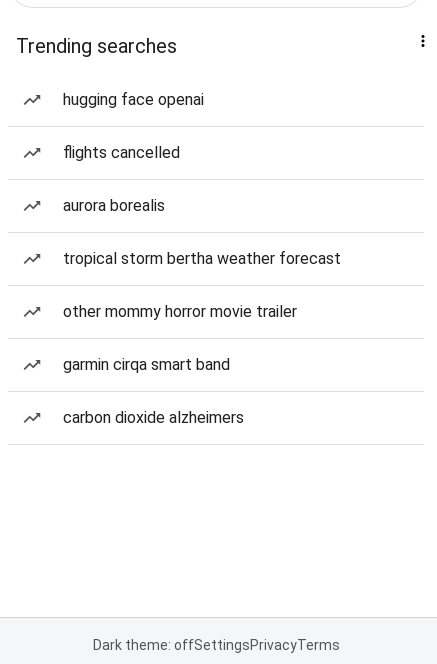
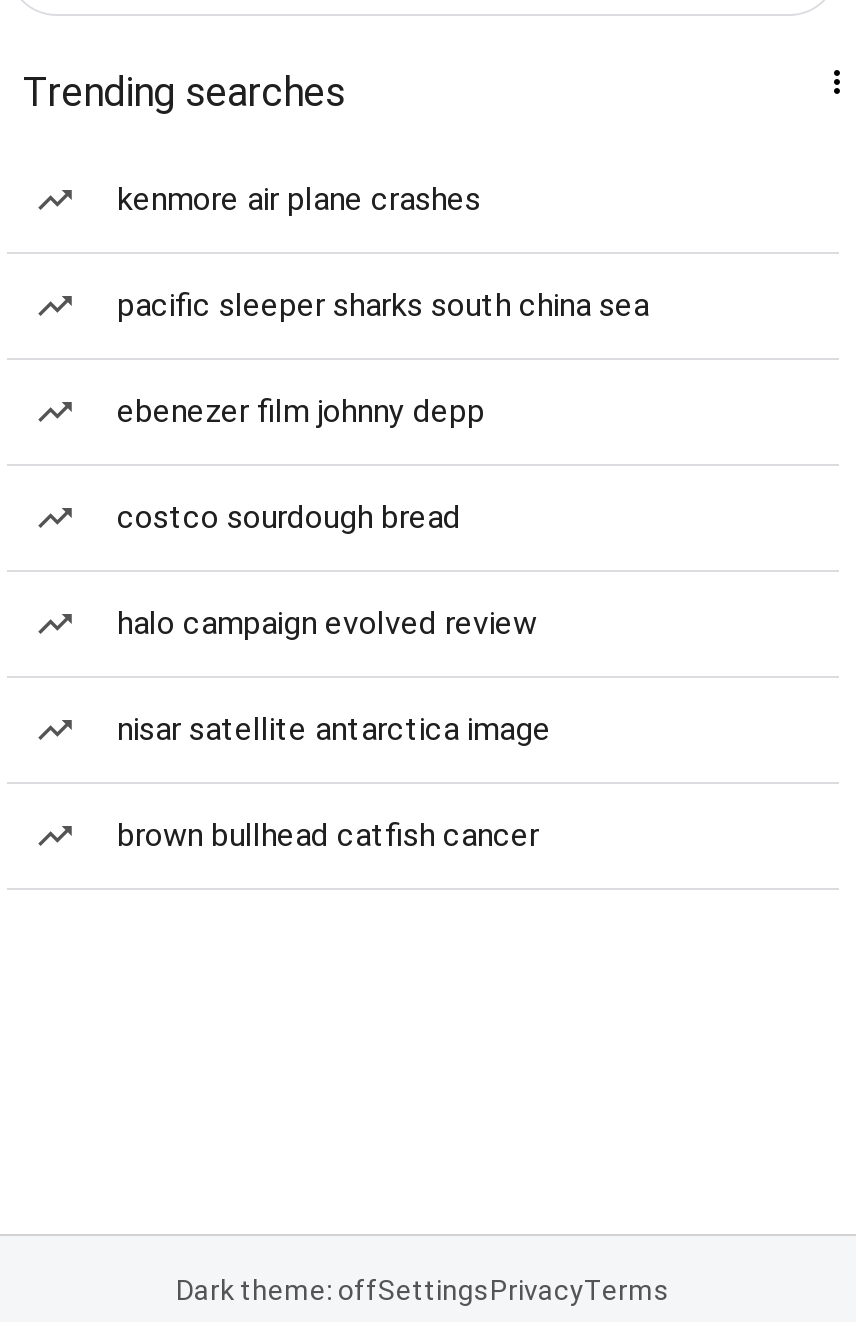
- hugging face openai
+ kenmore air plane crashes

- flights cancelled
+ pacific sleeper sharks south china sea

- aurora borealis
+ ebenezer film johnny depp

- tropical storm bertha weather forecast
+ costco sourdough bread

- other mommy horror movie trailer
+ halo campaign evolved review

- garmin cirqa smart band
+ nisar satellite antarctica image

- carbon dioxide alzheimers
+ brown bullhead catfish cancer
